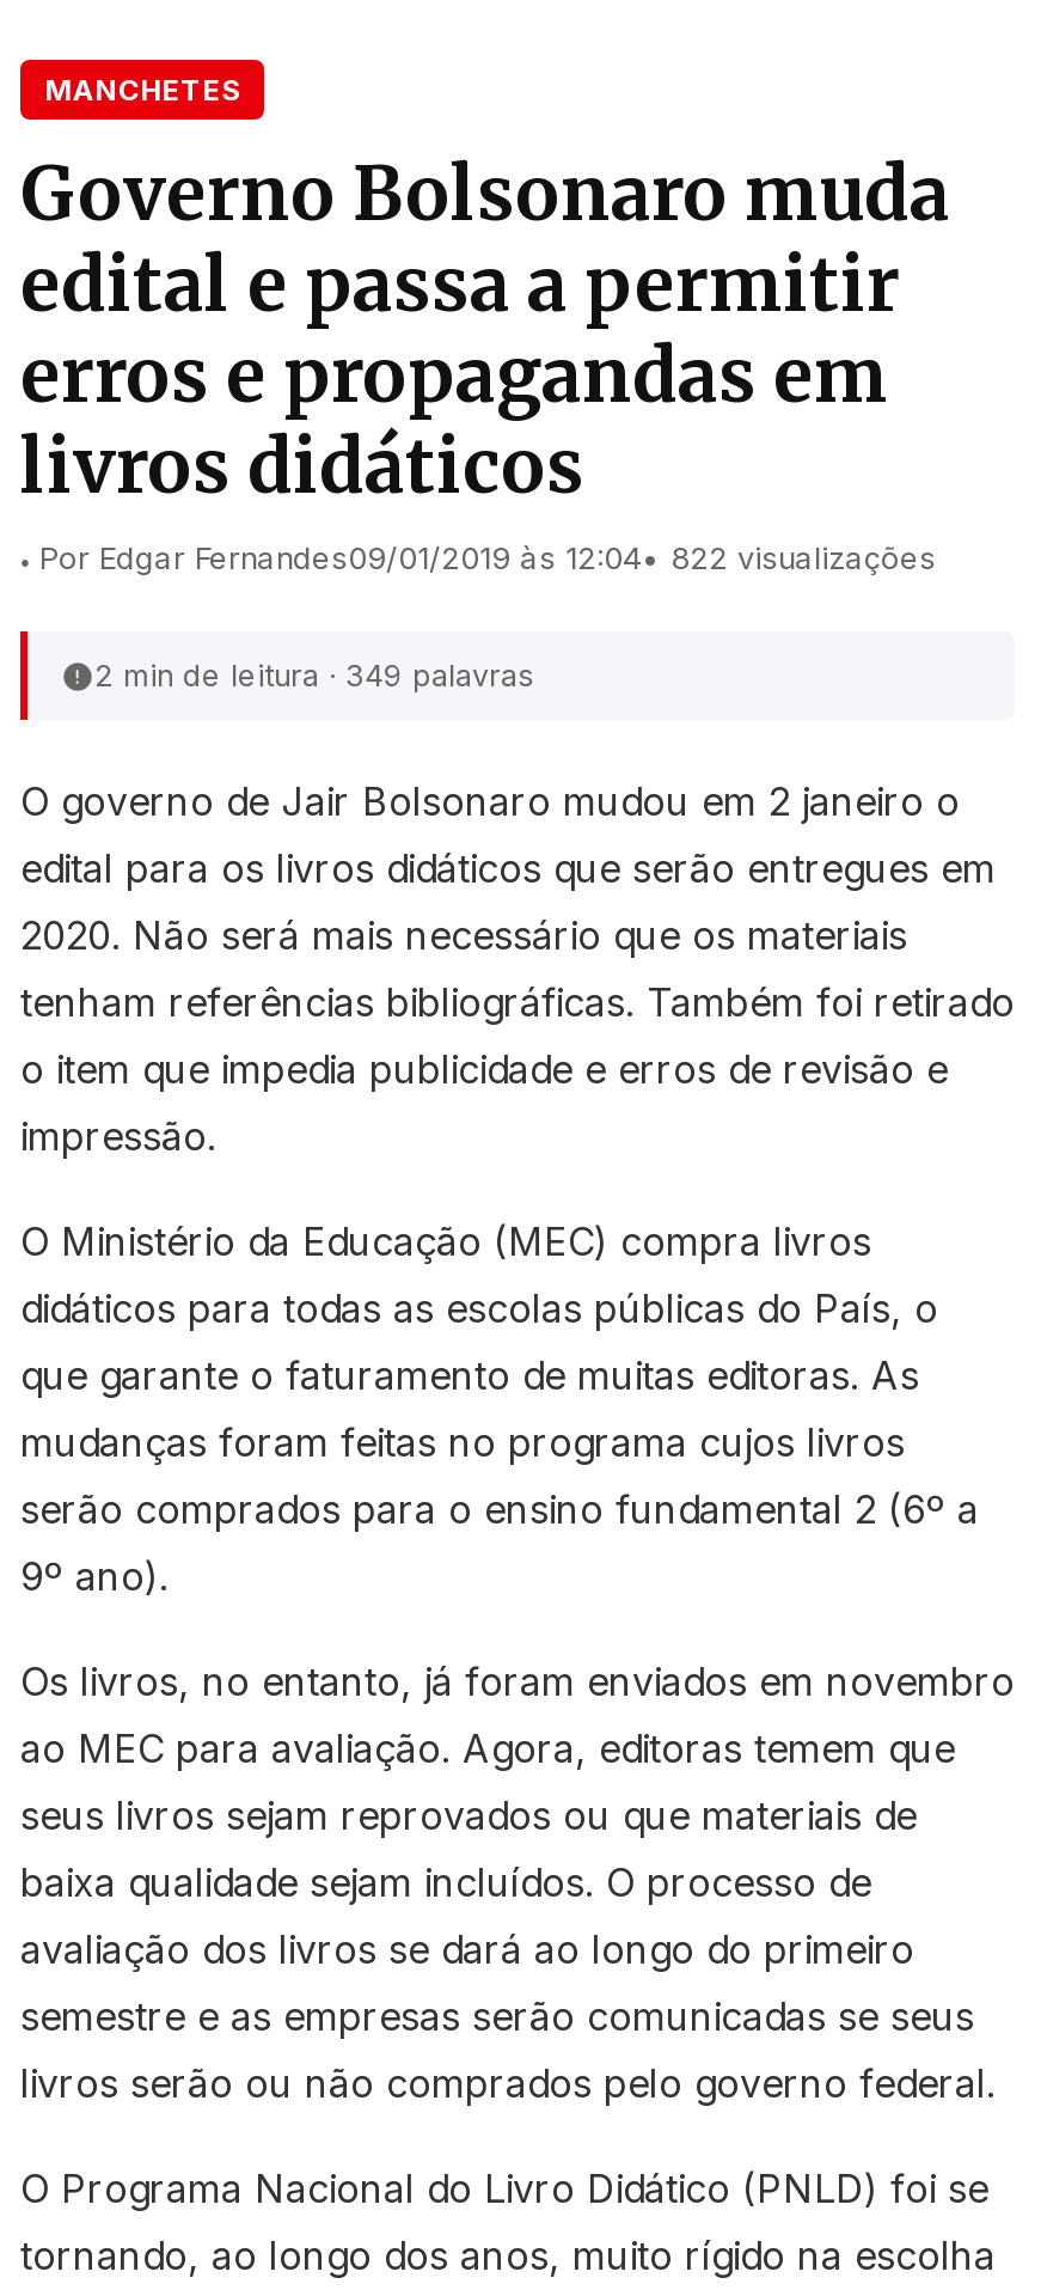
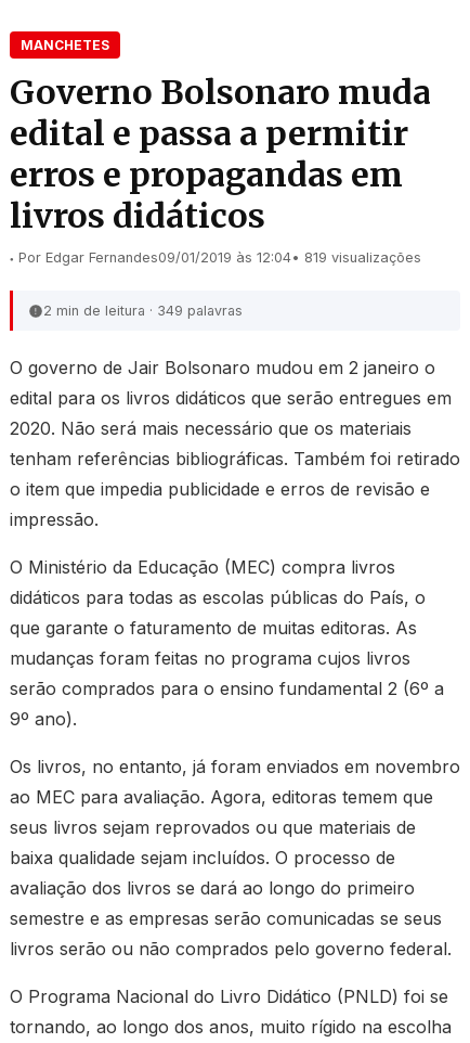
- Por Edgar Fernandes09/01/2019 às 12:04• 822 visualizações
+ Por Edgar Fernandes09/01/2019 às 12:04• 819 visualizações
